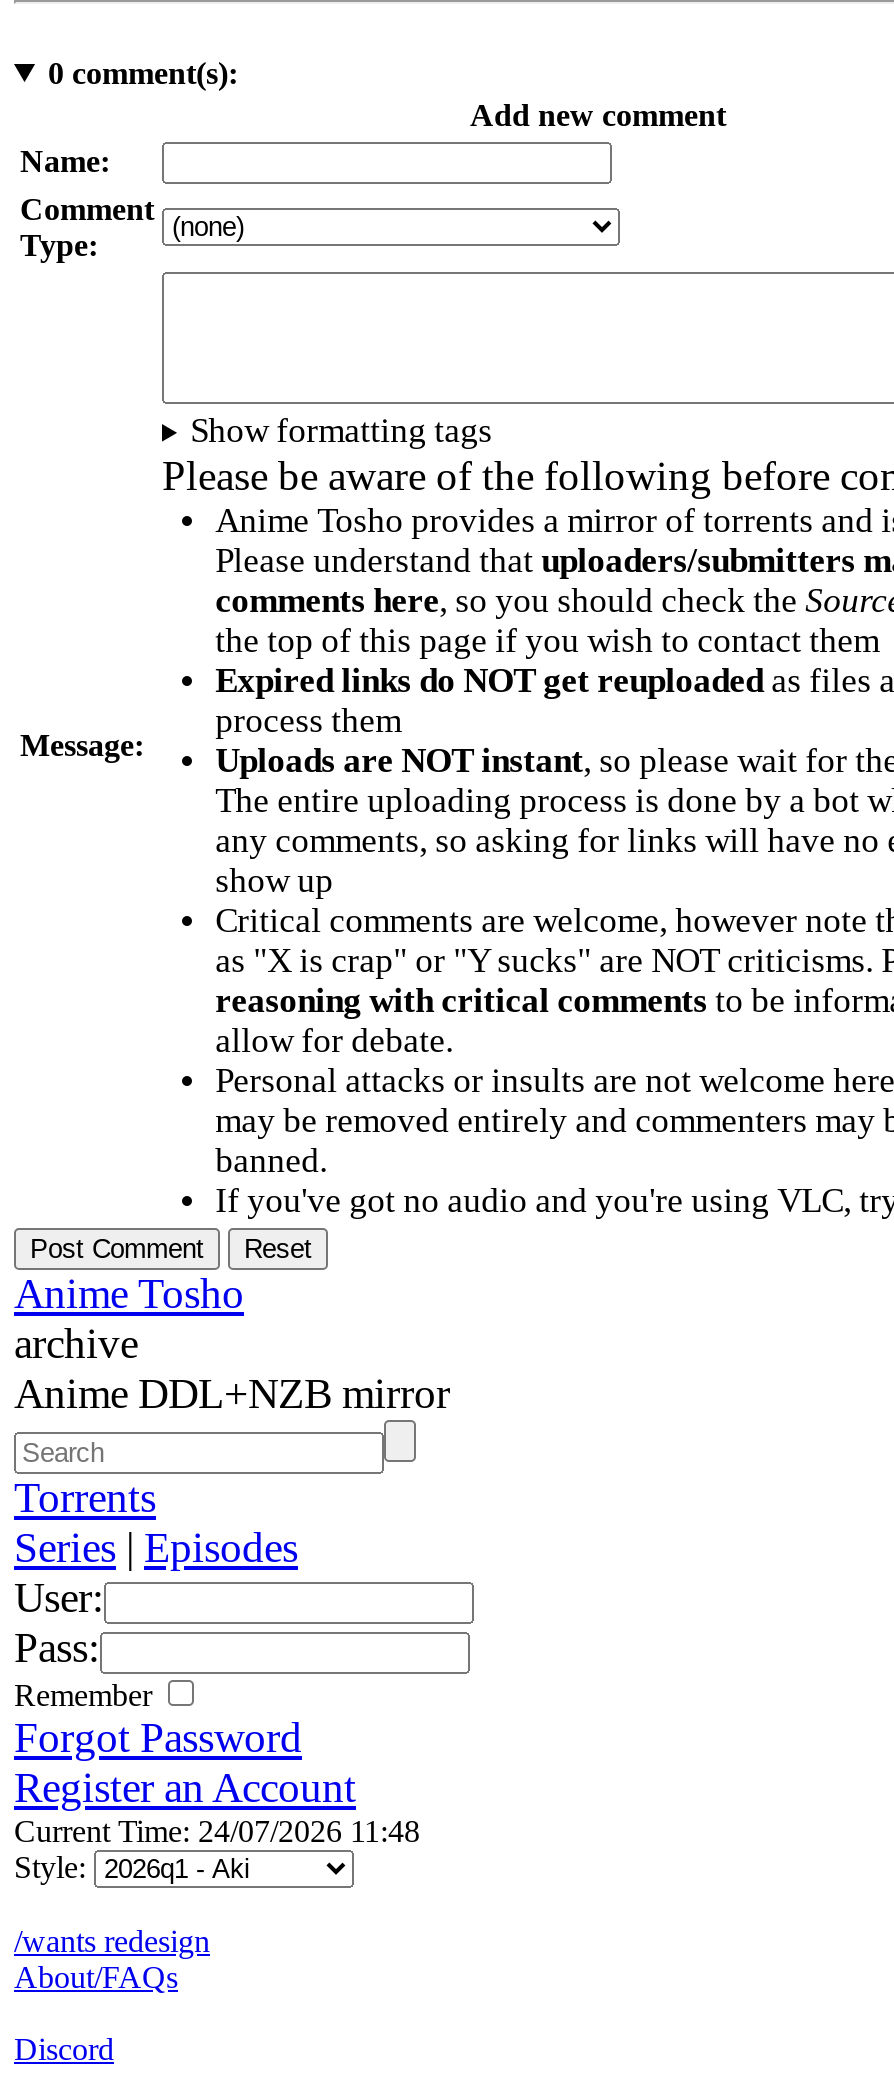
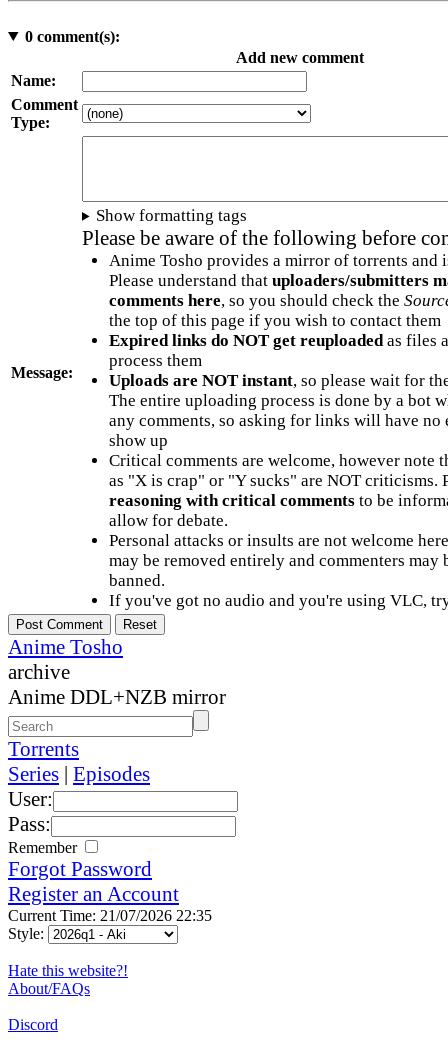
- Current Time: 24/07/2026 11:48
+ Current Time: 21/07/2026 22:35

- /wants redesign
+ Hate this website?!
